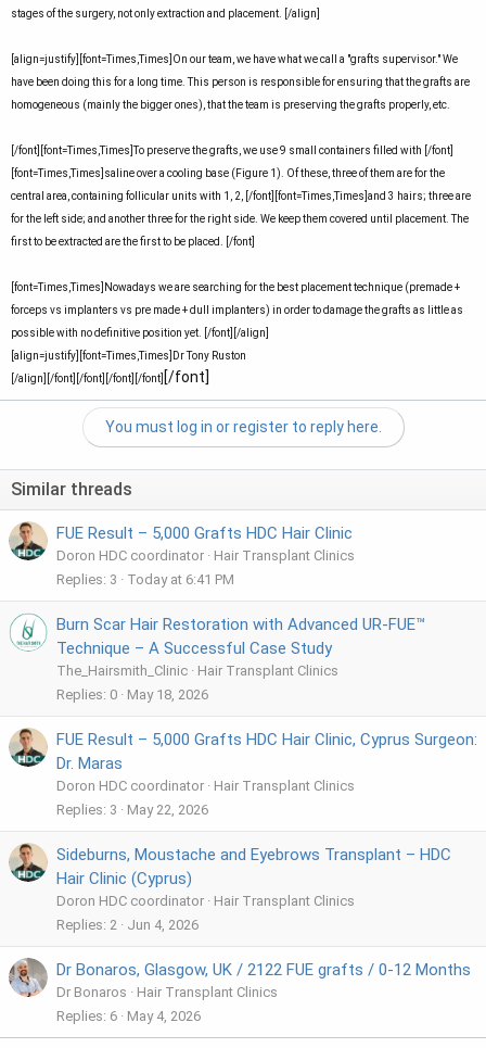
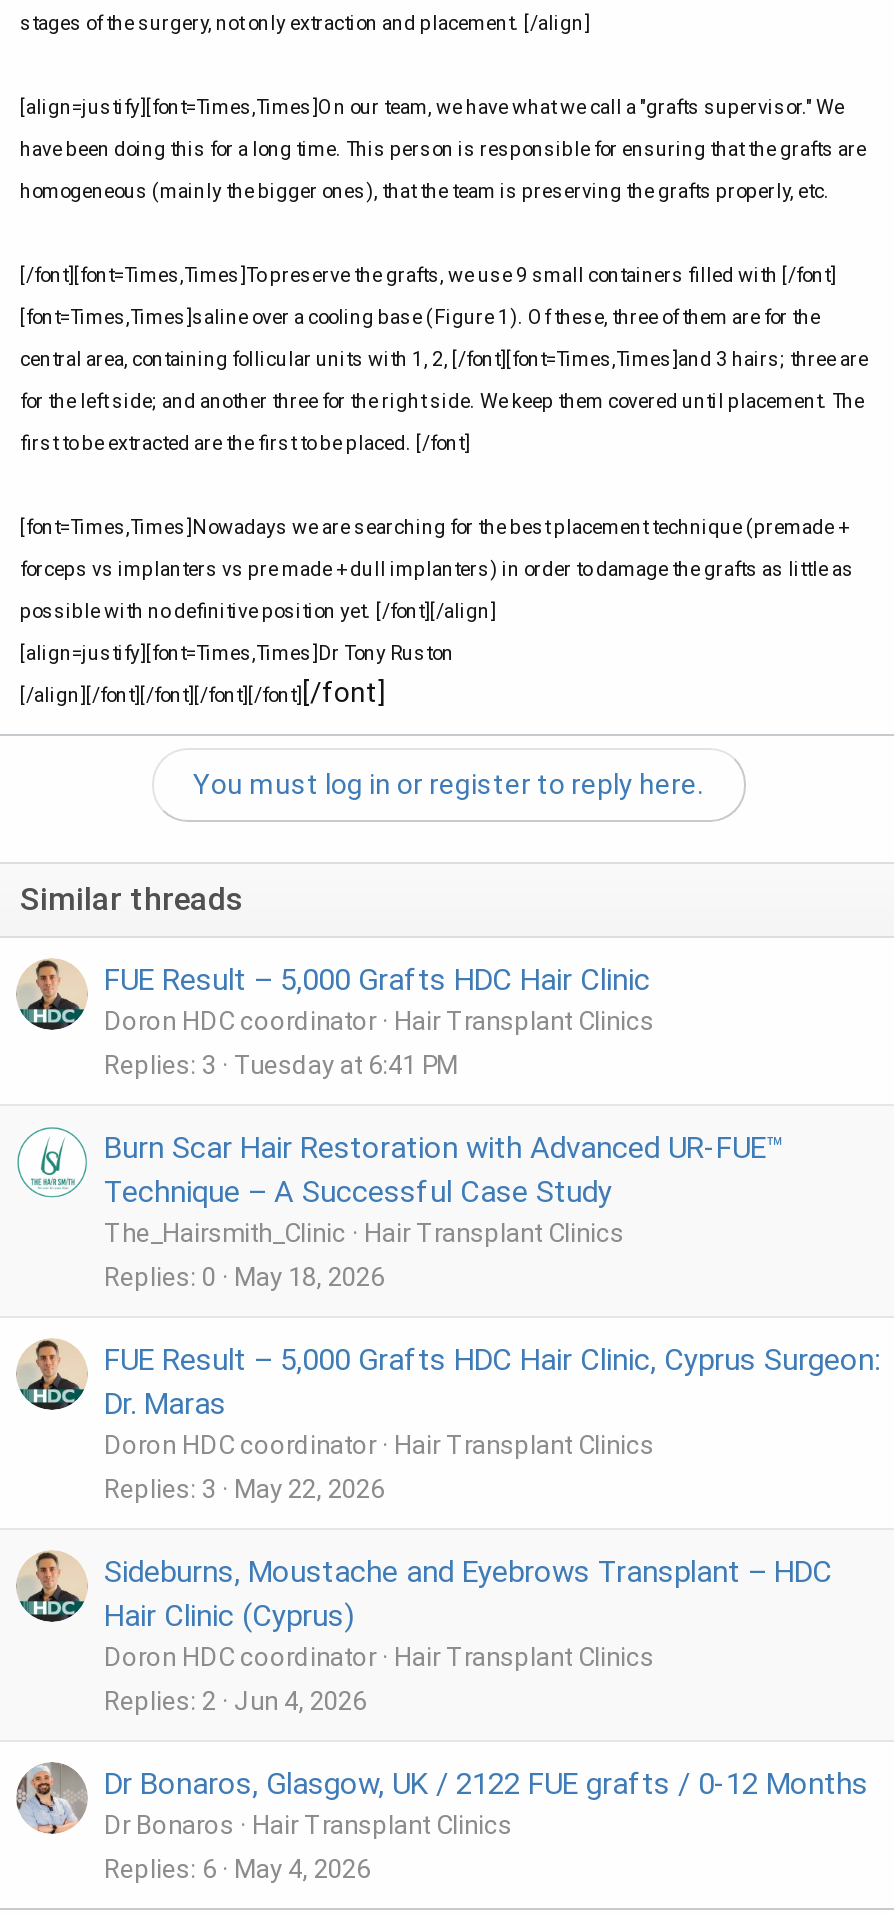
- Replies 3 Today at 6:41 PM
+ Replies 3 Tuesday at 6:41 PM
